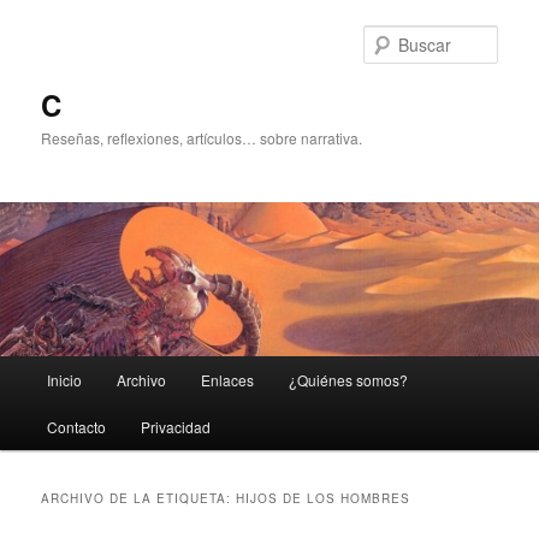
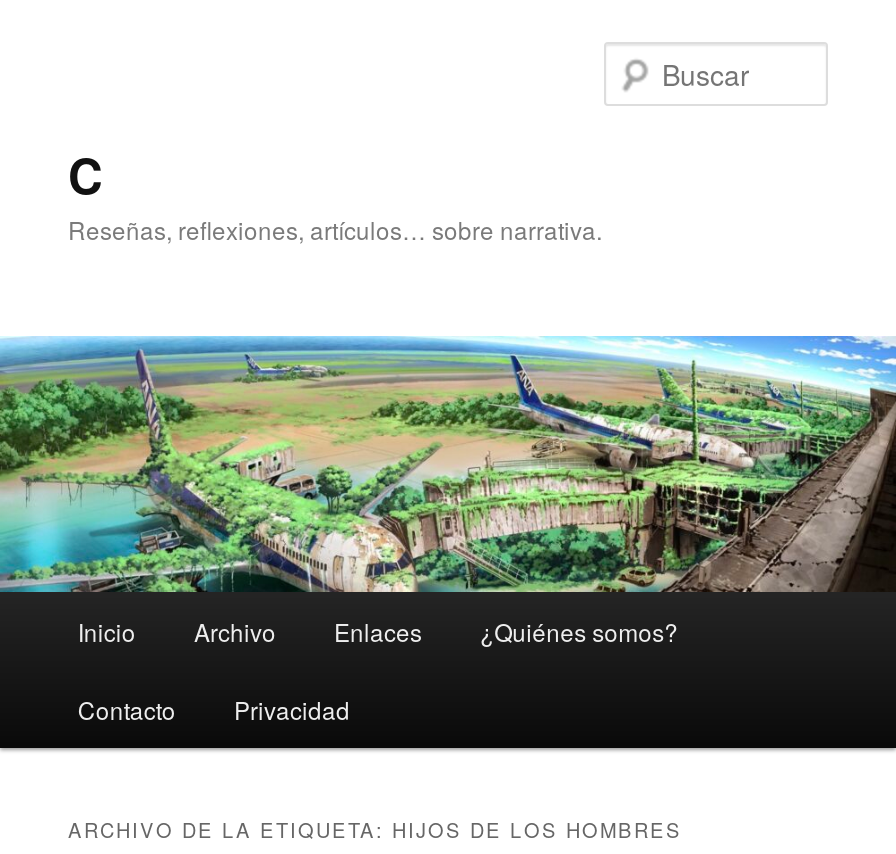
- [image]
+ [image]
